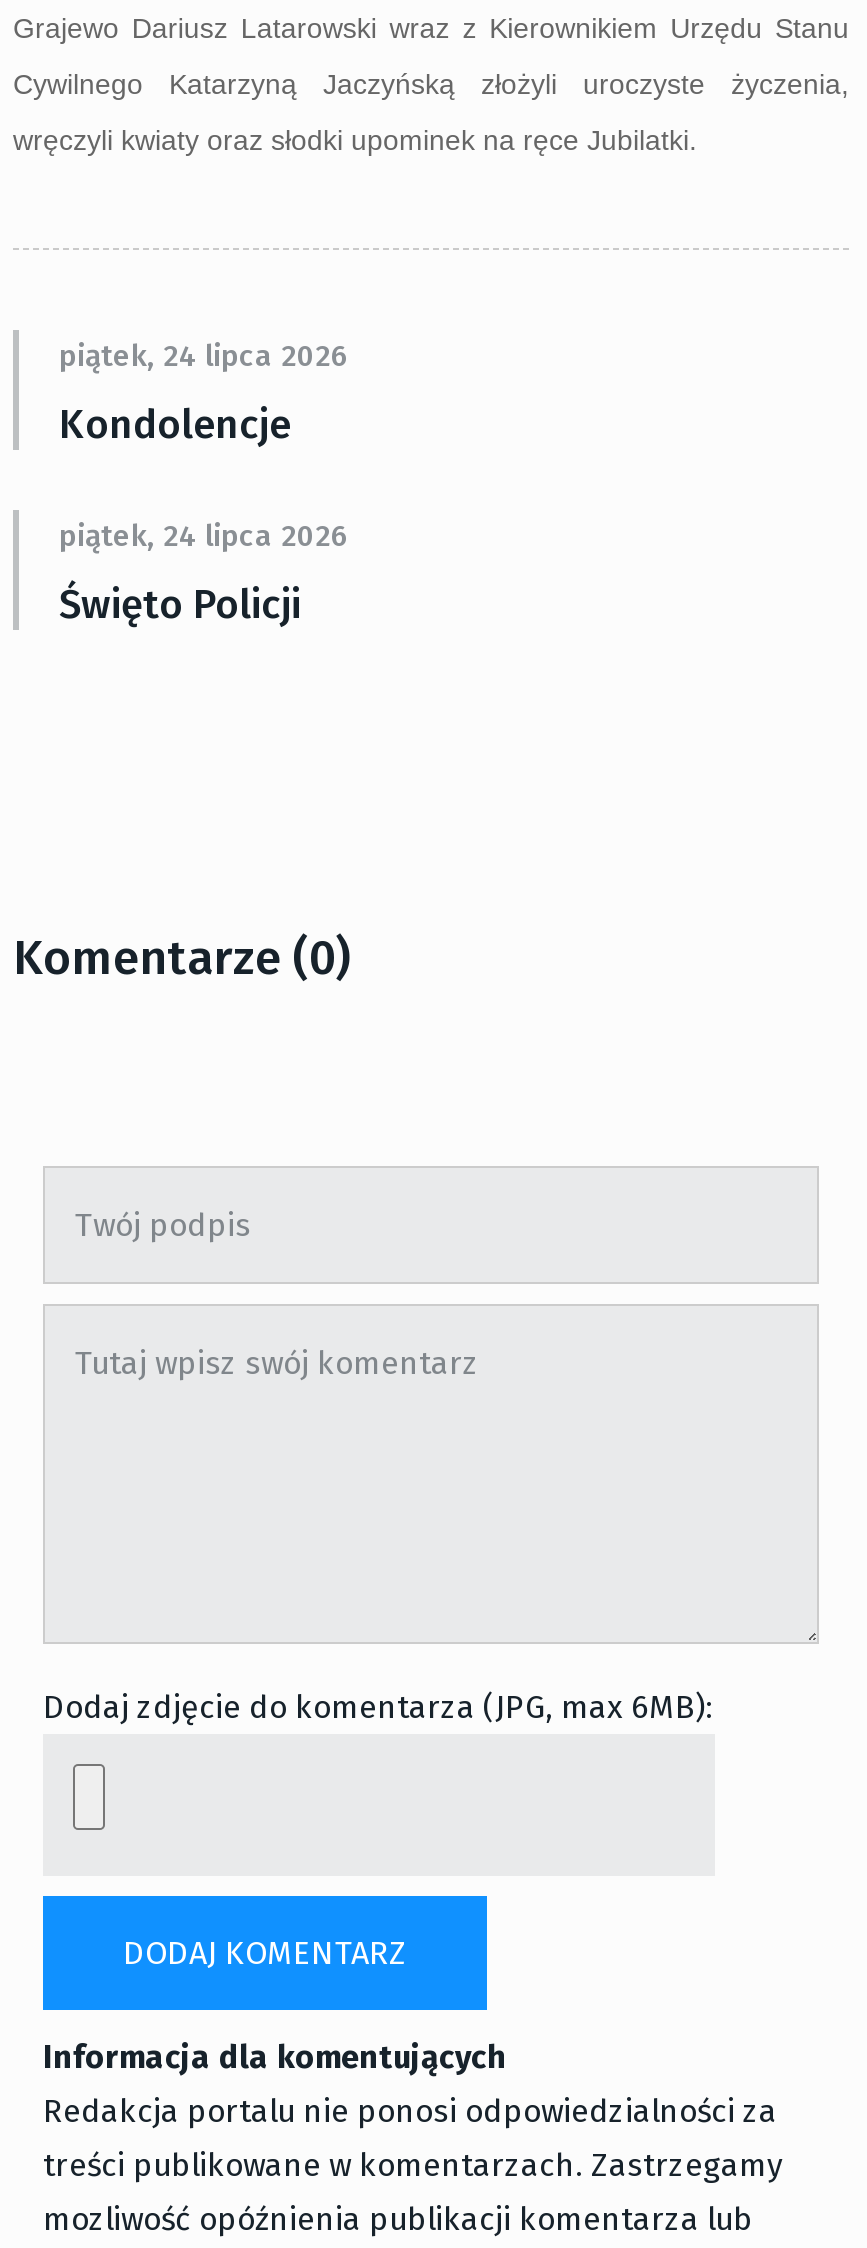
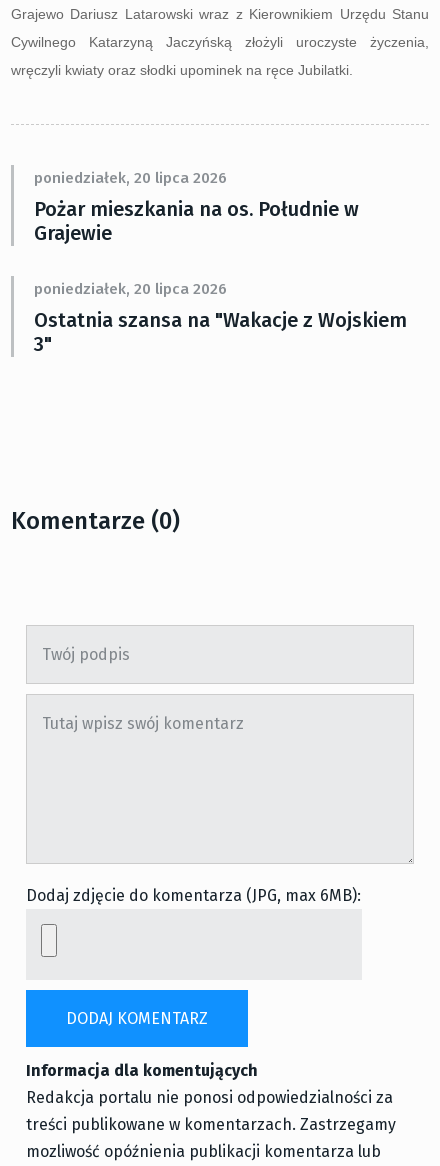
- piątek, 24 lipca 2026
- Kondolencje
- piątek, 24 lipca 2026
- Święto Policji
+ poniedziałek, 20 lipca 2026
+ Pożar mieszkania na os. Południe w
+ Grajewie
+ poniedziałek, 20 lipca 2026
+ Ostatnia szansa na "Wakacje z Wojskiem
+ 3"
